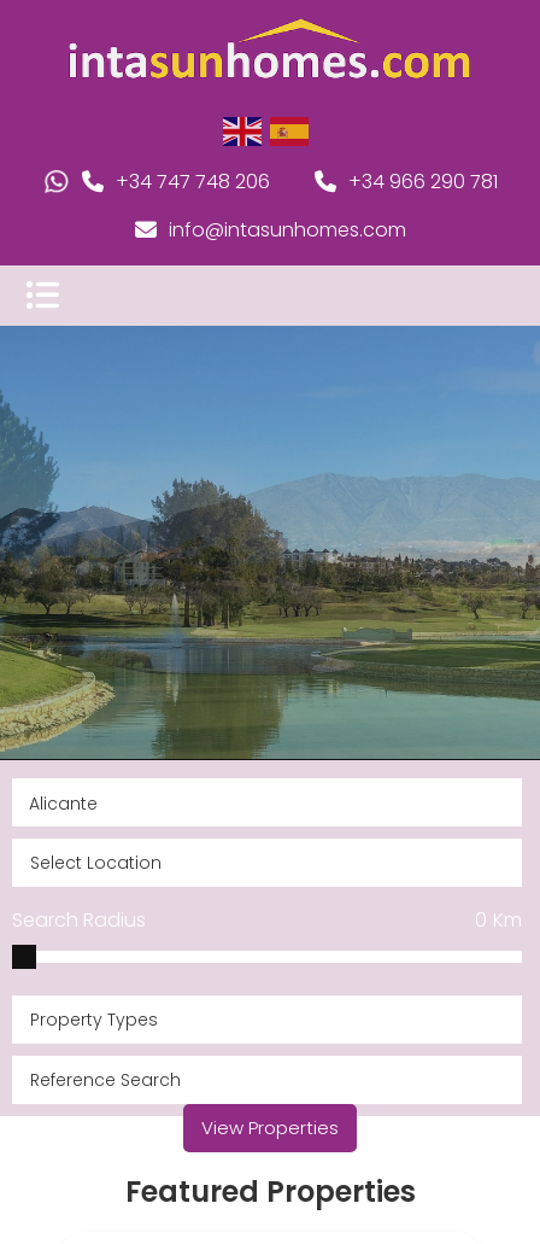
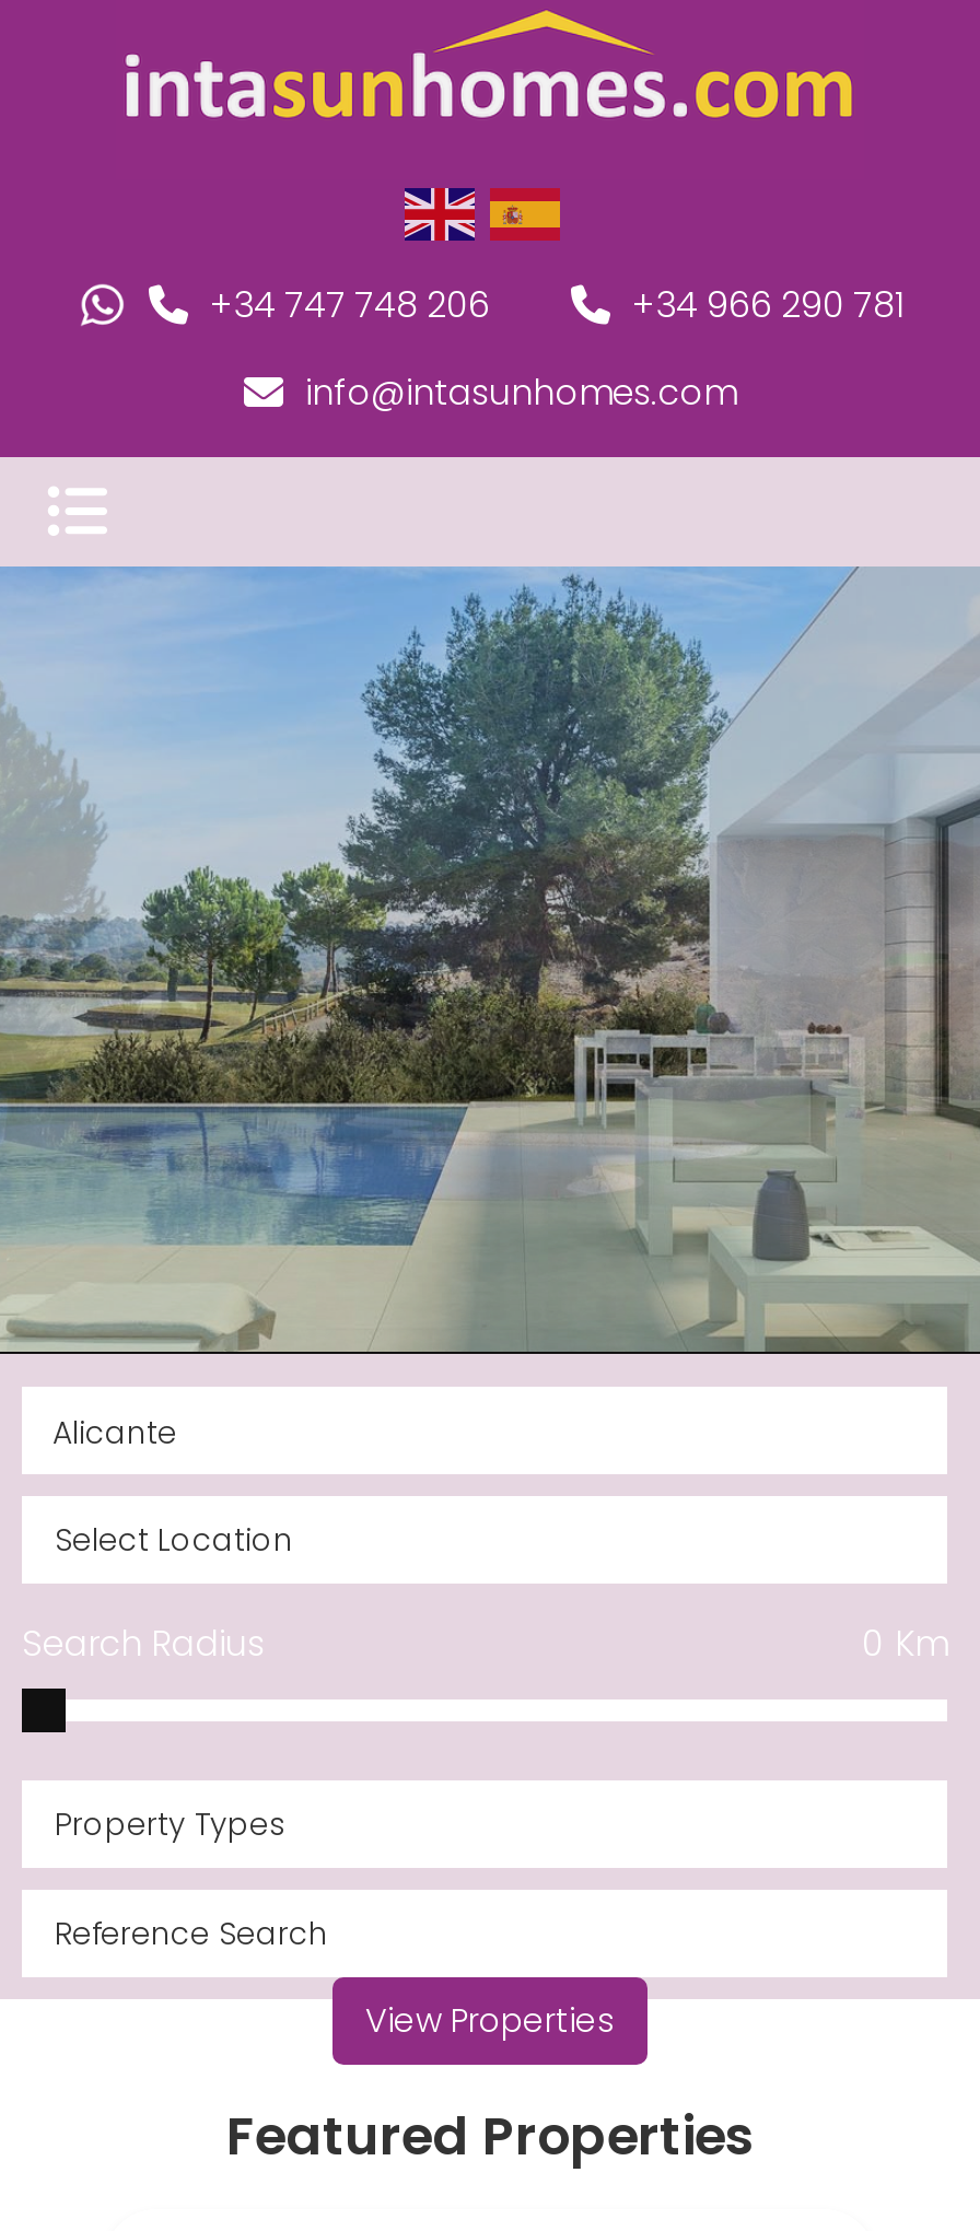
- [image]
+ [image]
